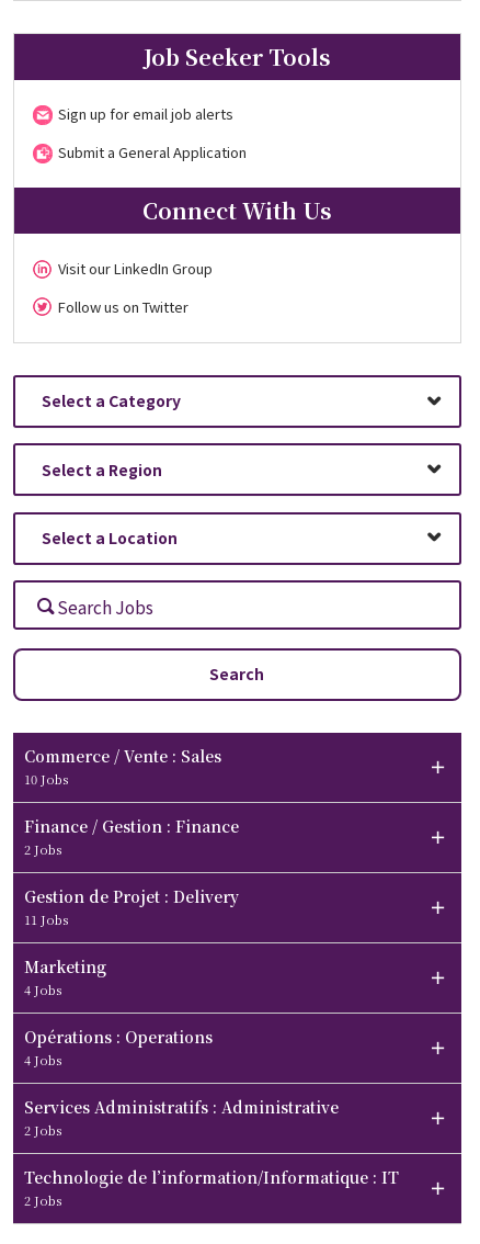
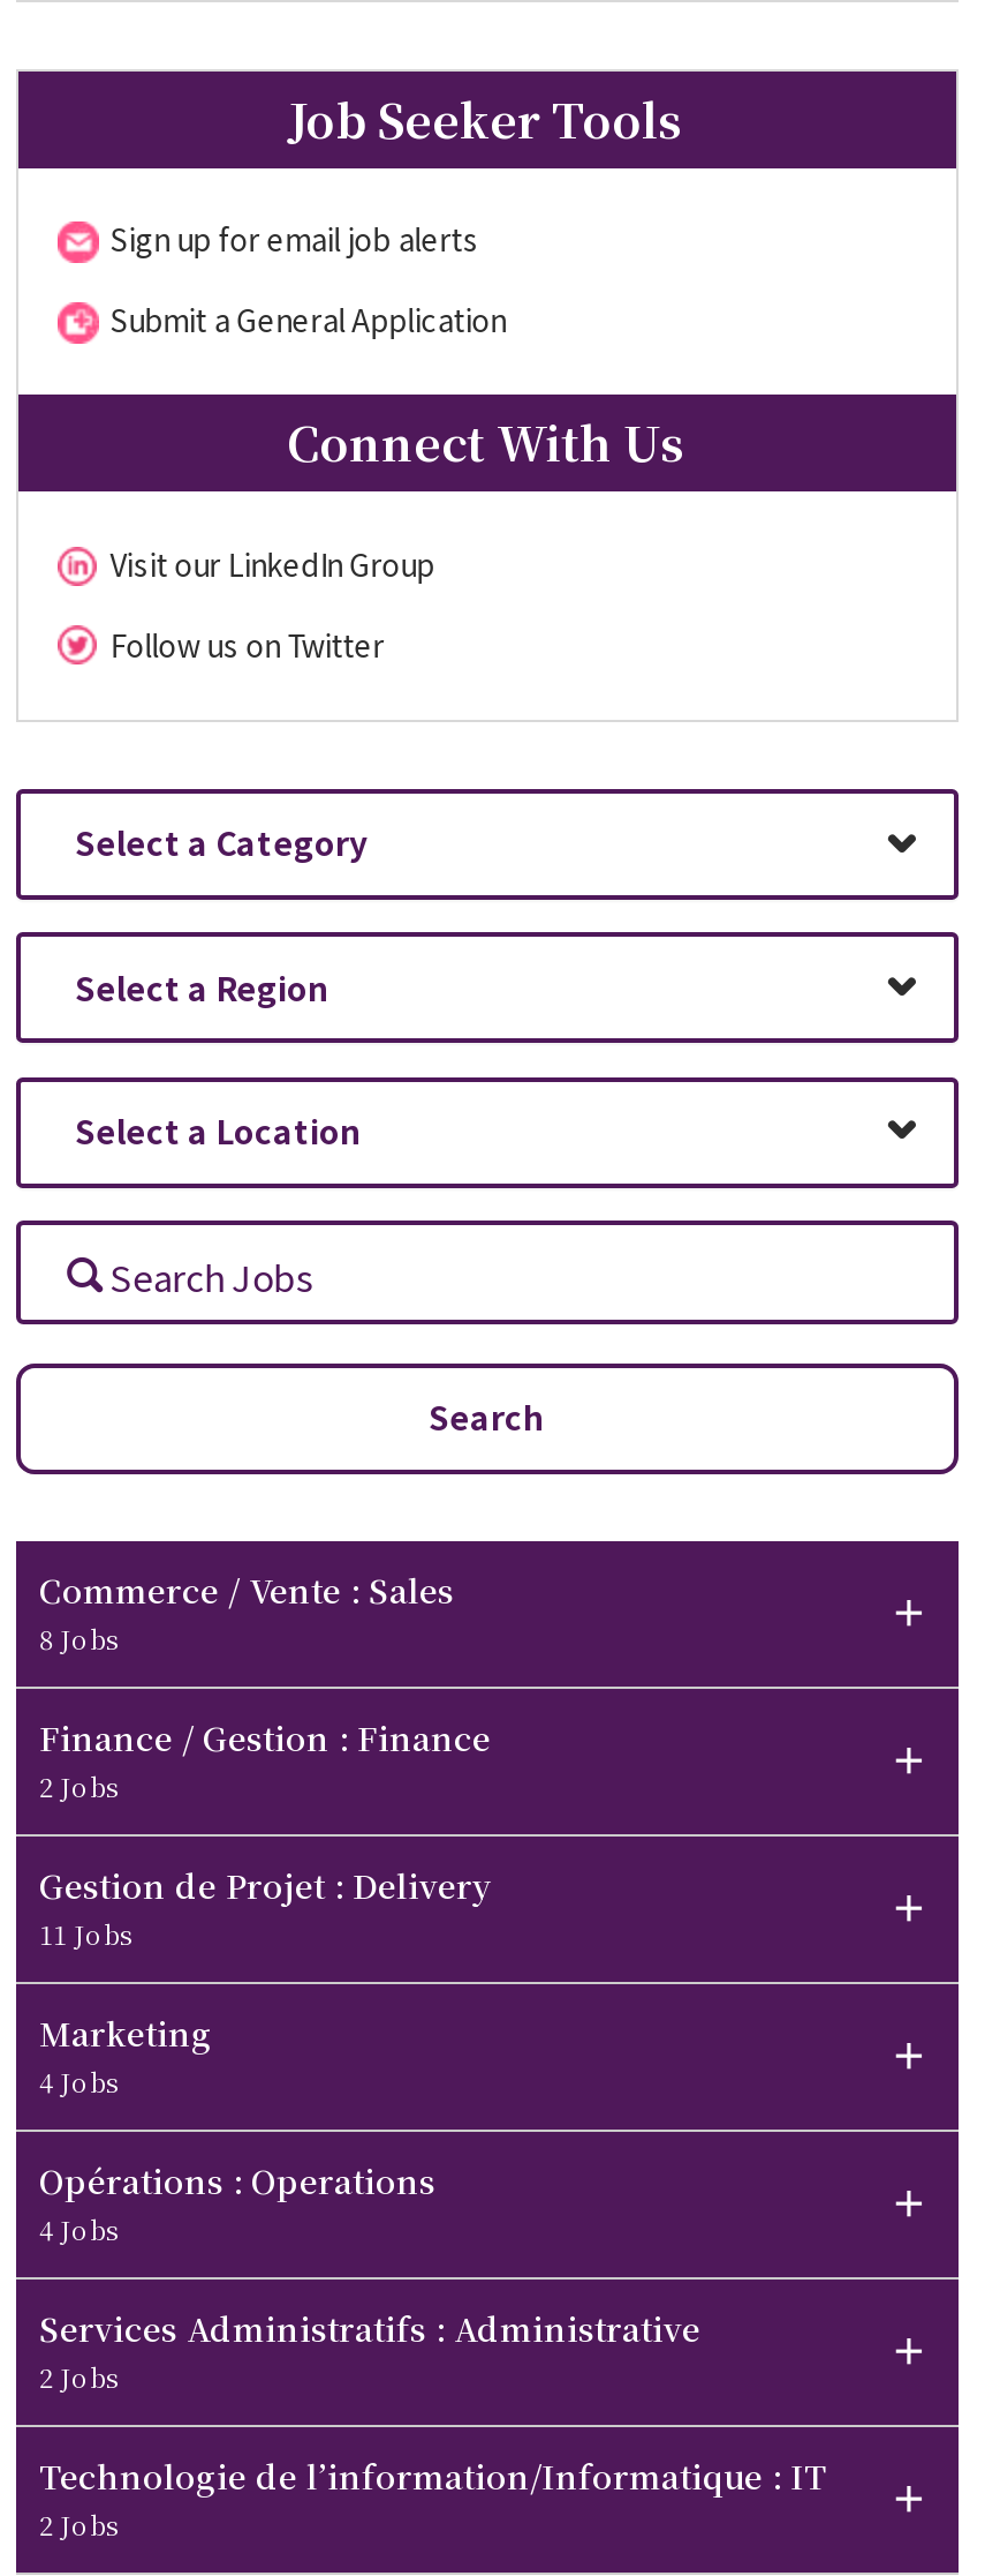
- 10 Jobs
+ 8 Jobs
